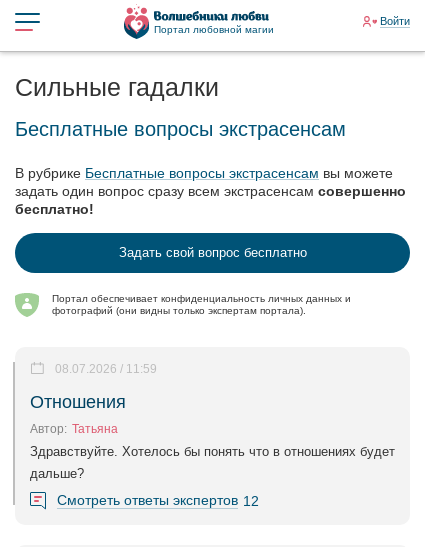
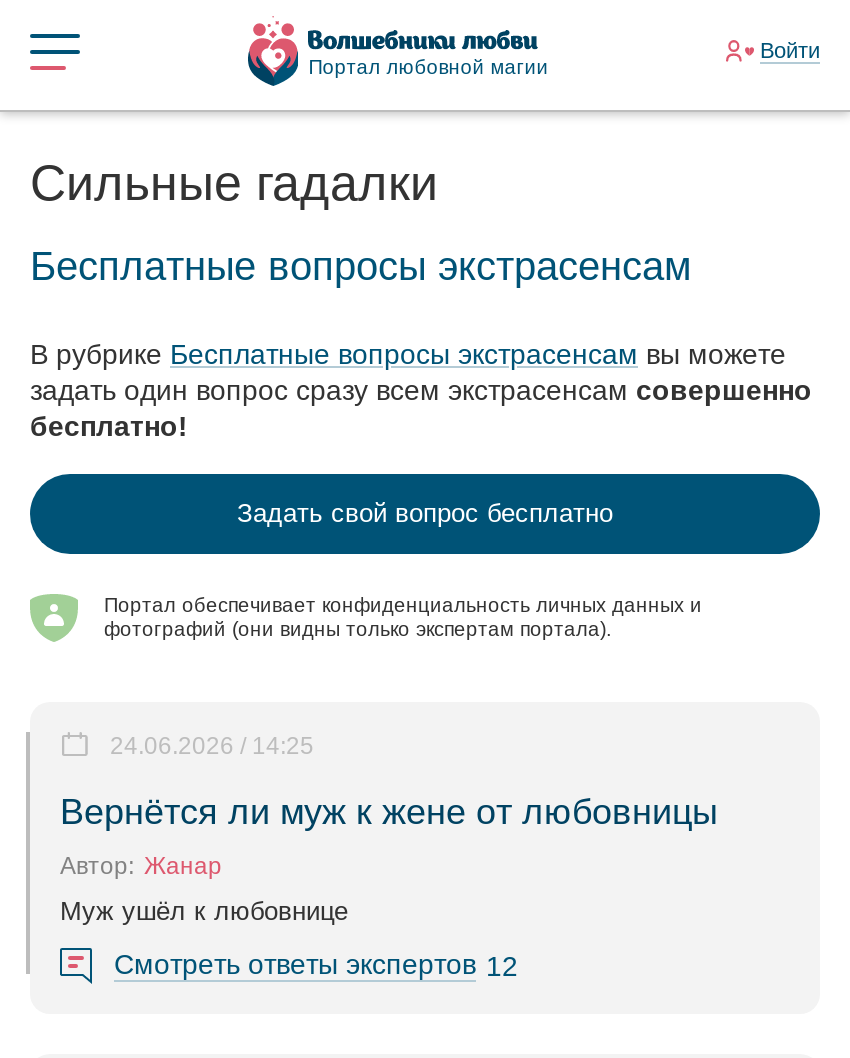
- 08.07.2026 / 11:59
+ 24.06.2026 / 14:25

- Отношения
+ Вернётся ли муж к жене от любовницы

- Автор: Татьяна
- Здравствуйте. Хотелось бы понять что в отношениях будет
- дальше?
+ Автор: Жанар
+ Муж ушёл к любовнице
